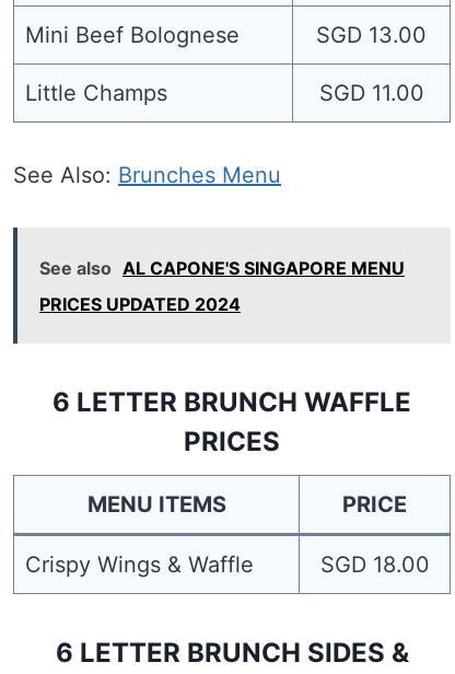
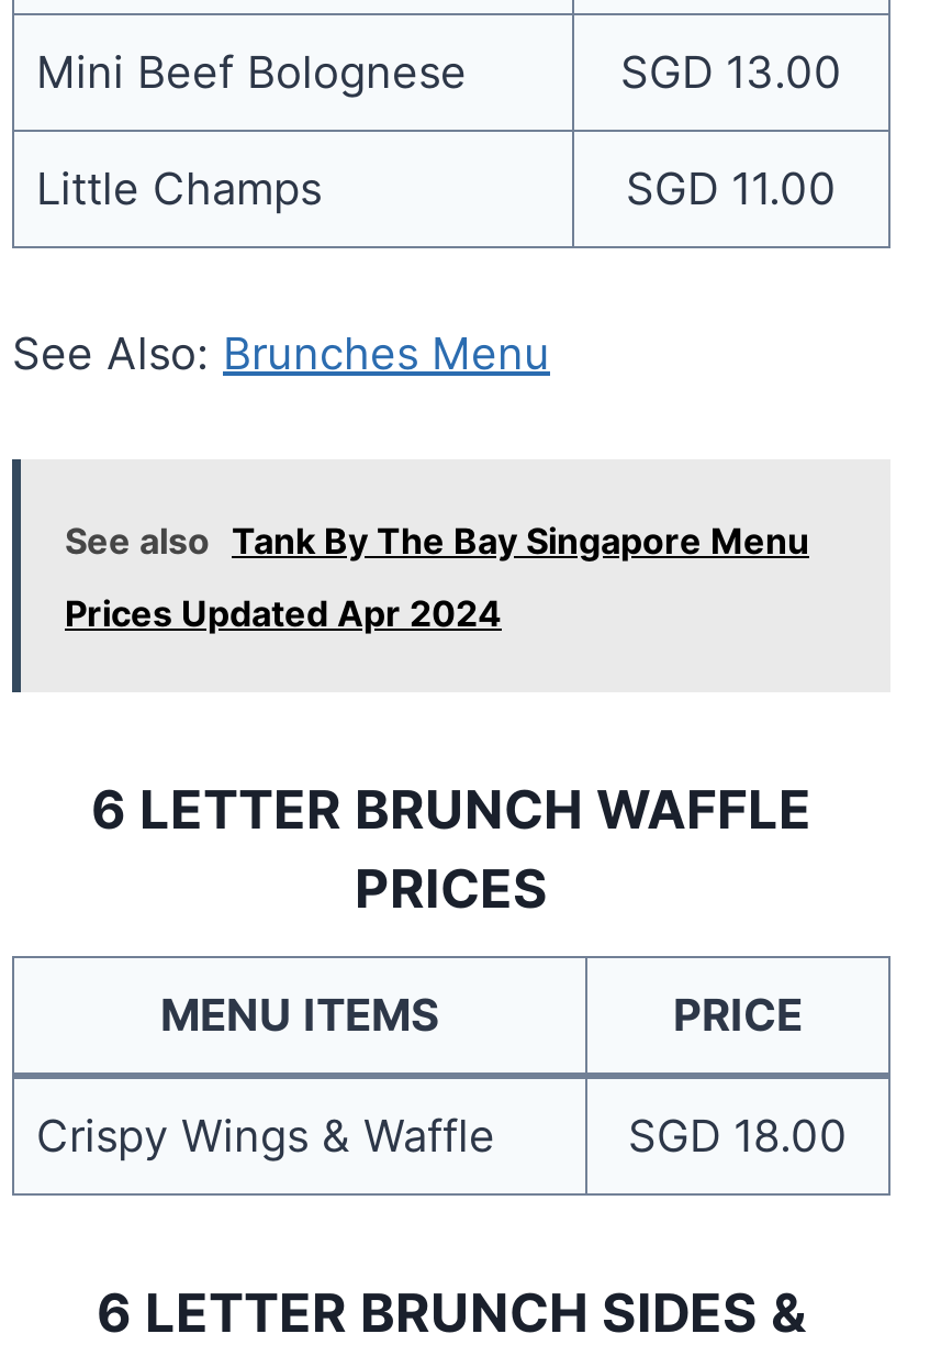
- See also AL CAPONE'S SINGAPORE MENU
+ See also Tank By The Bay Singapore Menu

- PRICES UPDATED 2024
+ Prices Updated Apr 2024
